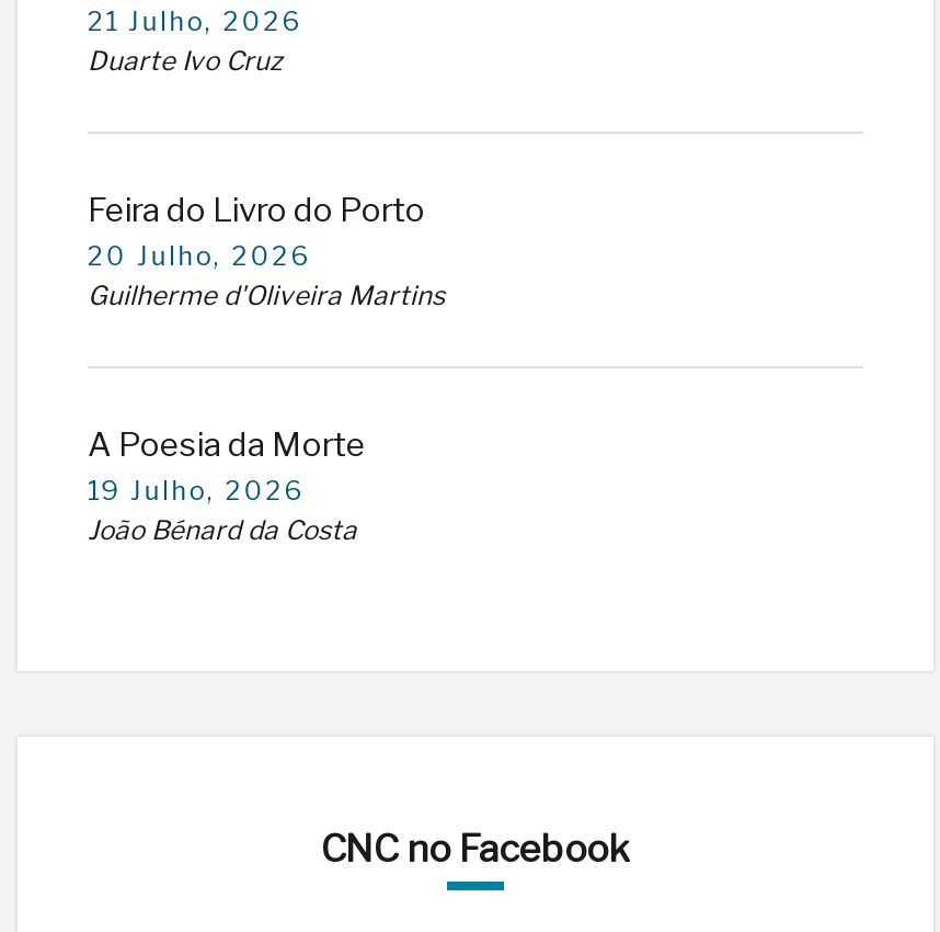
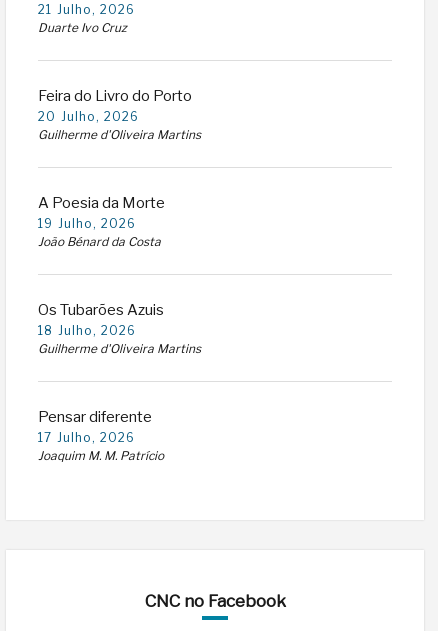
+ Os Tubarões Azuis
+ 18 Julho, 2026
+ Guilherme d'Oliveira Martins

+ Pensar diferente
+ 17 Julho, 2026
+ Joaquim M. M. Patrício
